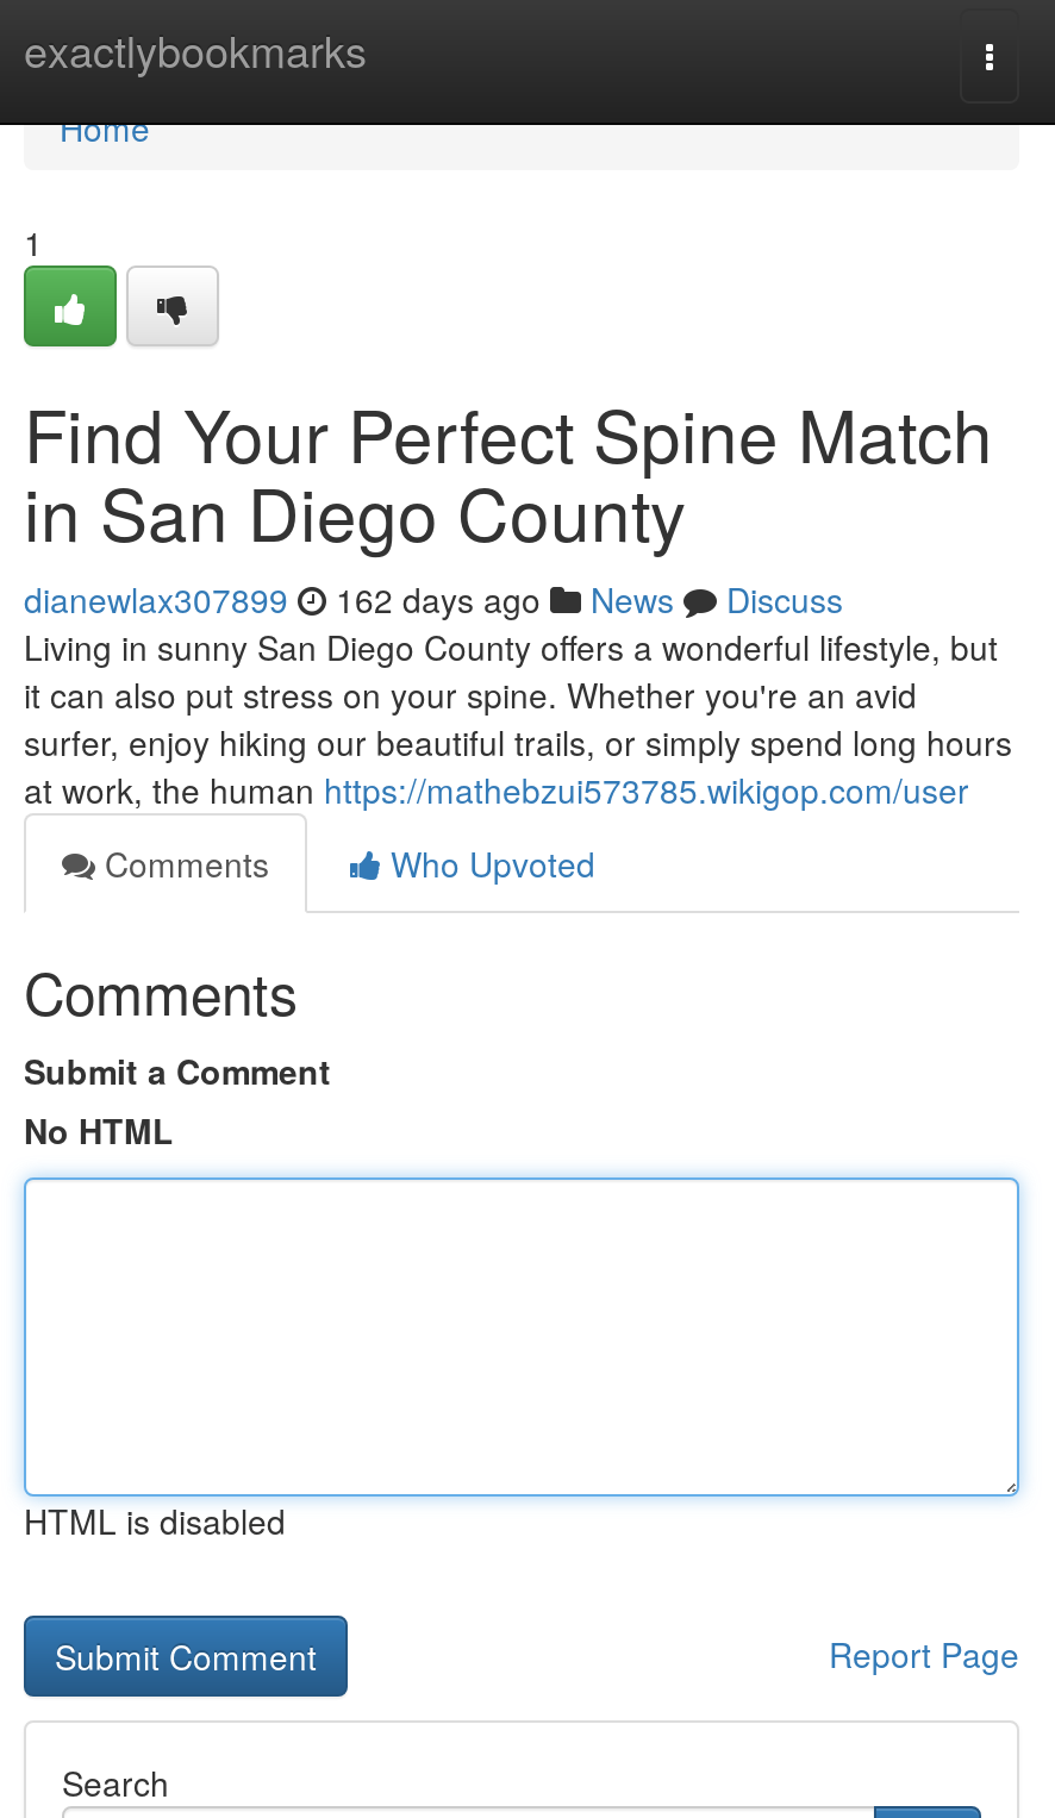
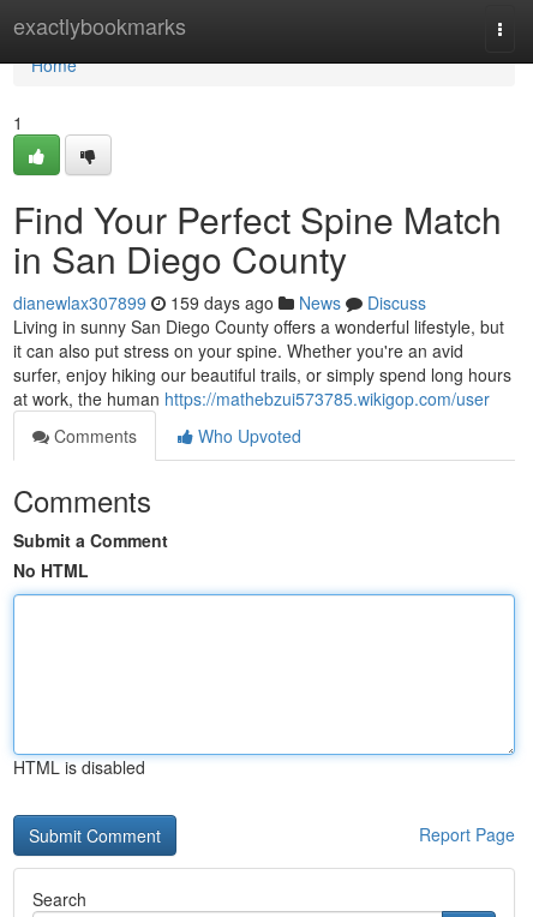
- dianewlax307899 162 days ago News Discuss
+ dianewlax307899 159 days ago News Discuss
